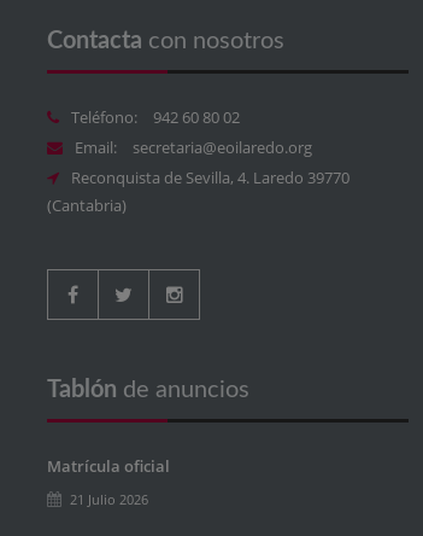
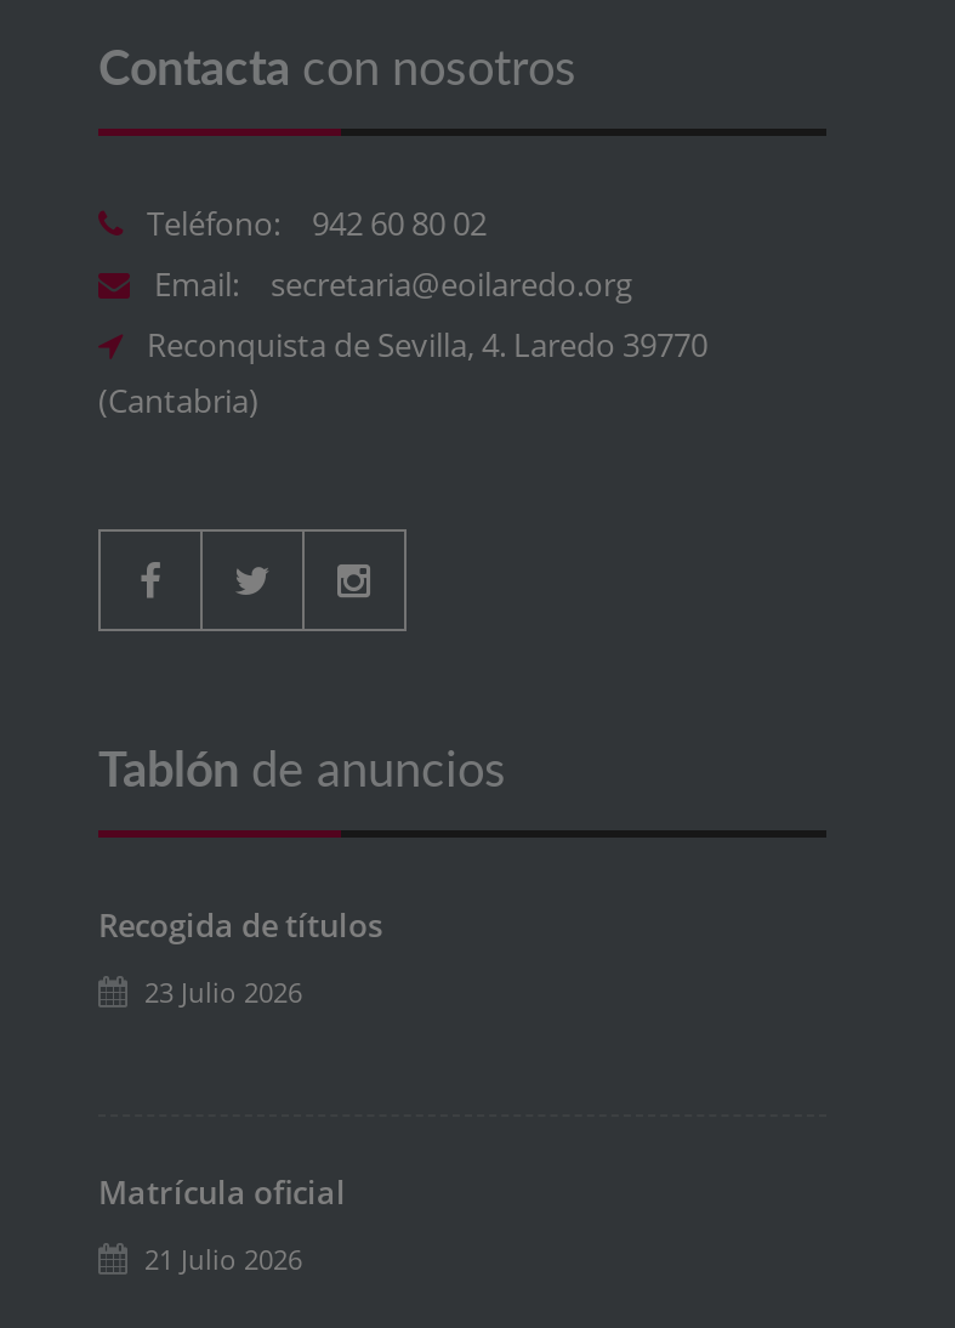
+ Recogida de títulos
+ 23 Julio 2026
